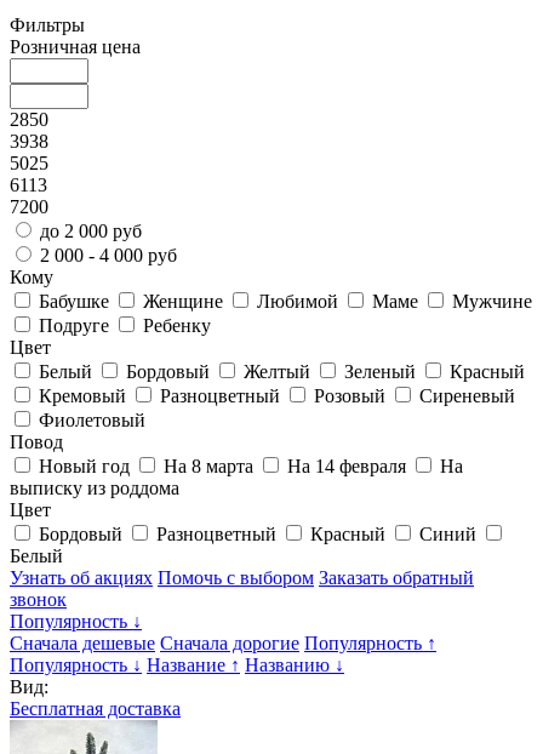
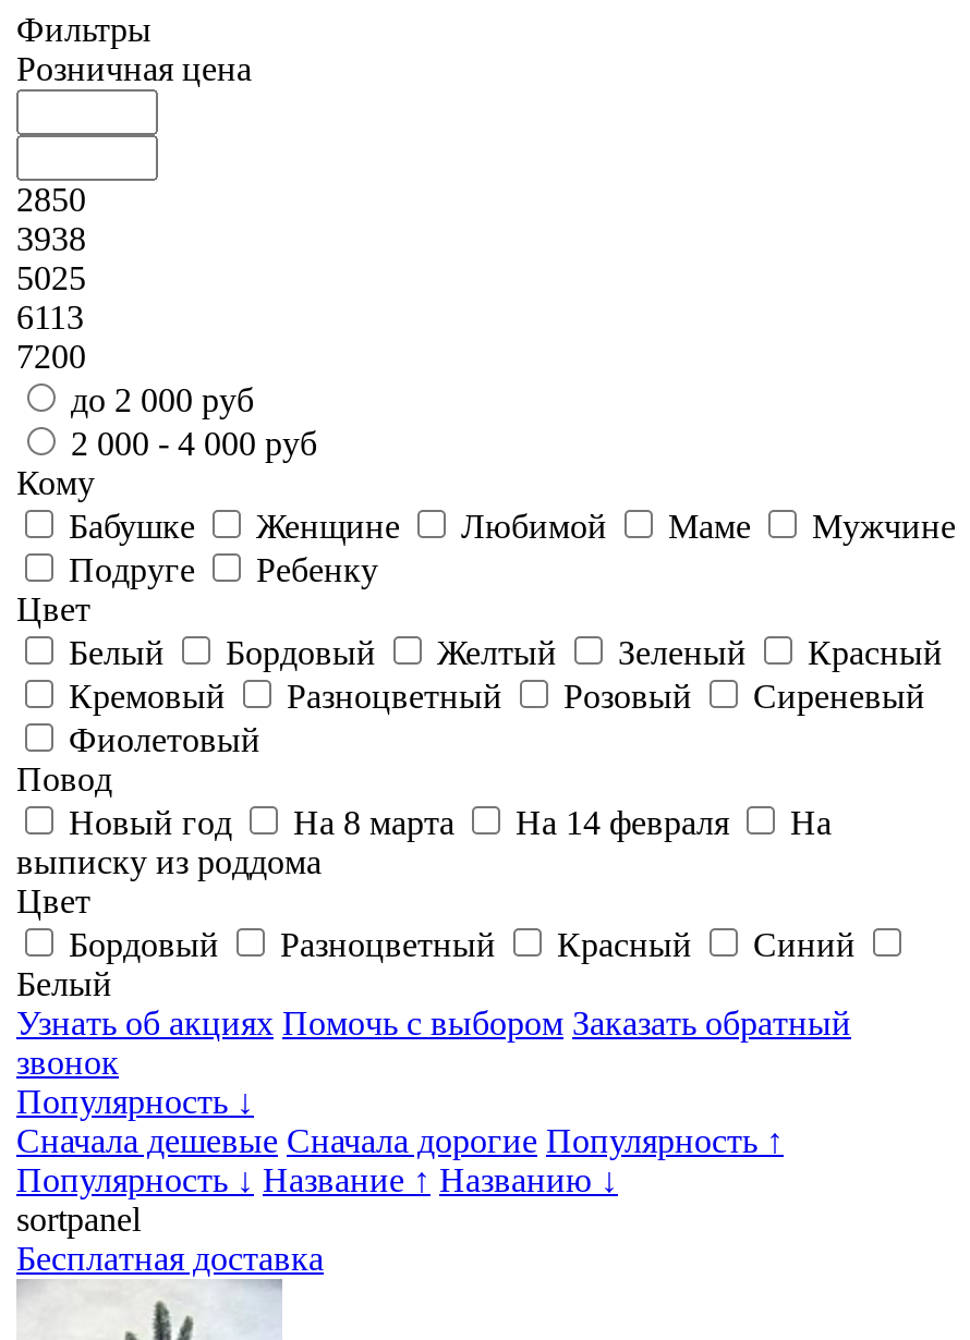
- Вид:
+ sortpanel
